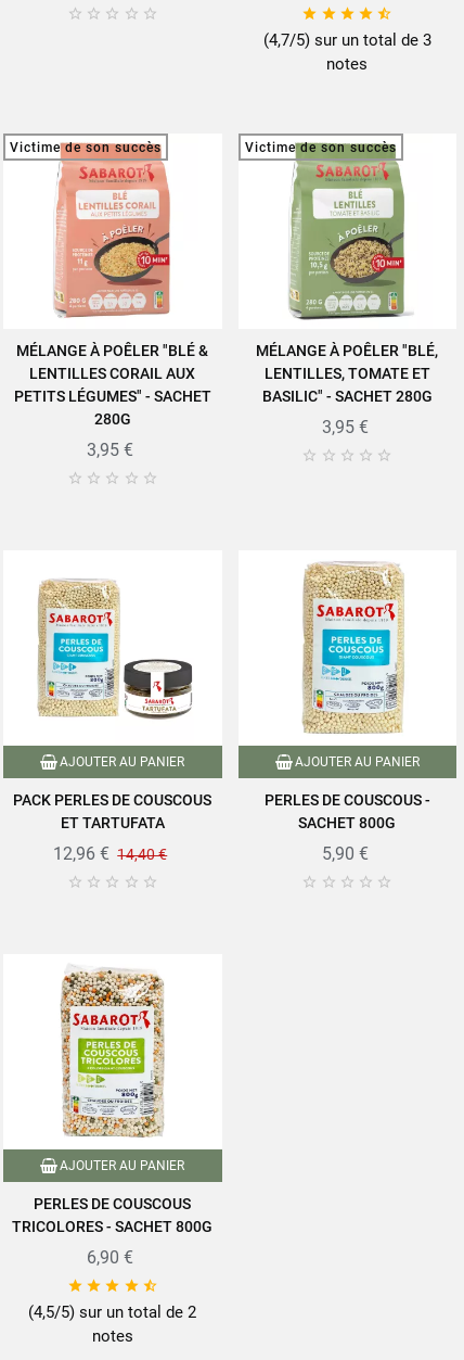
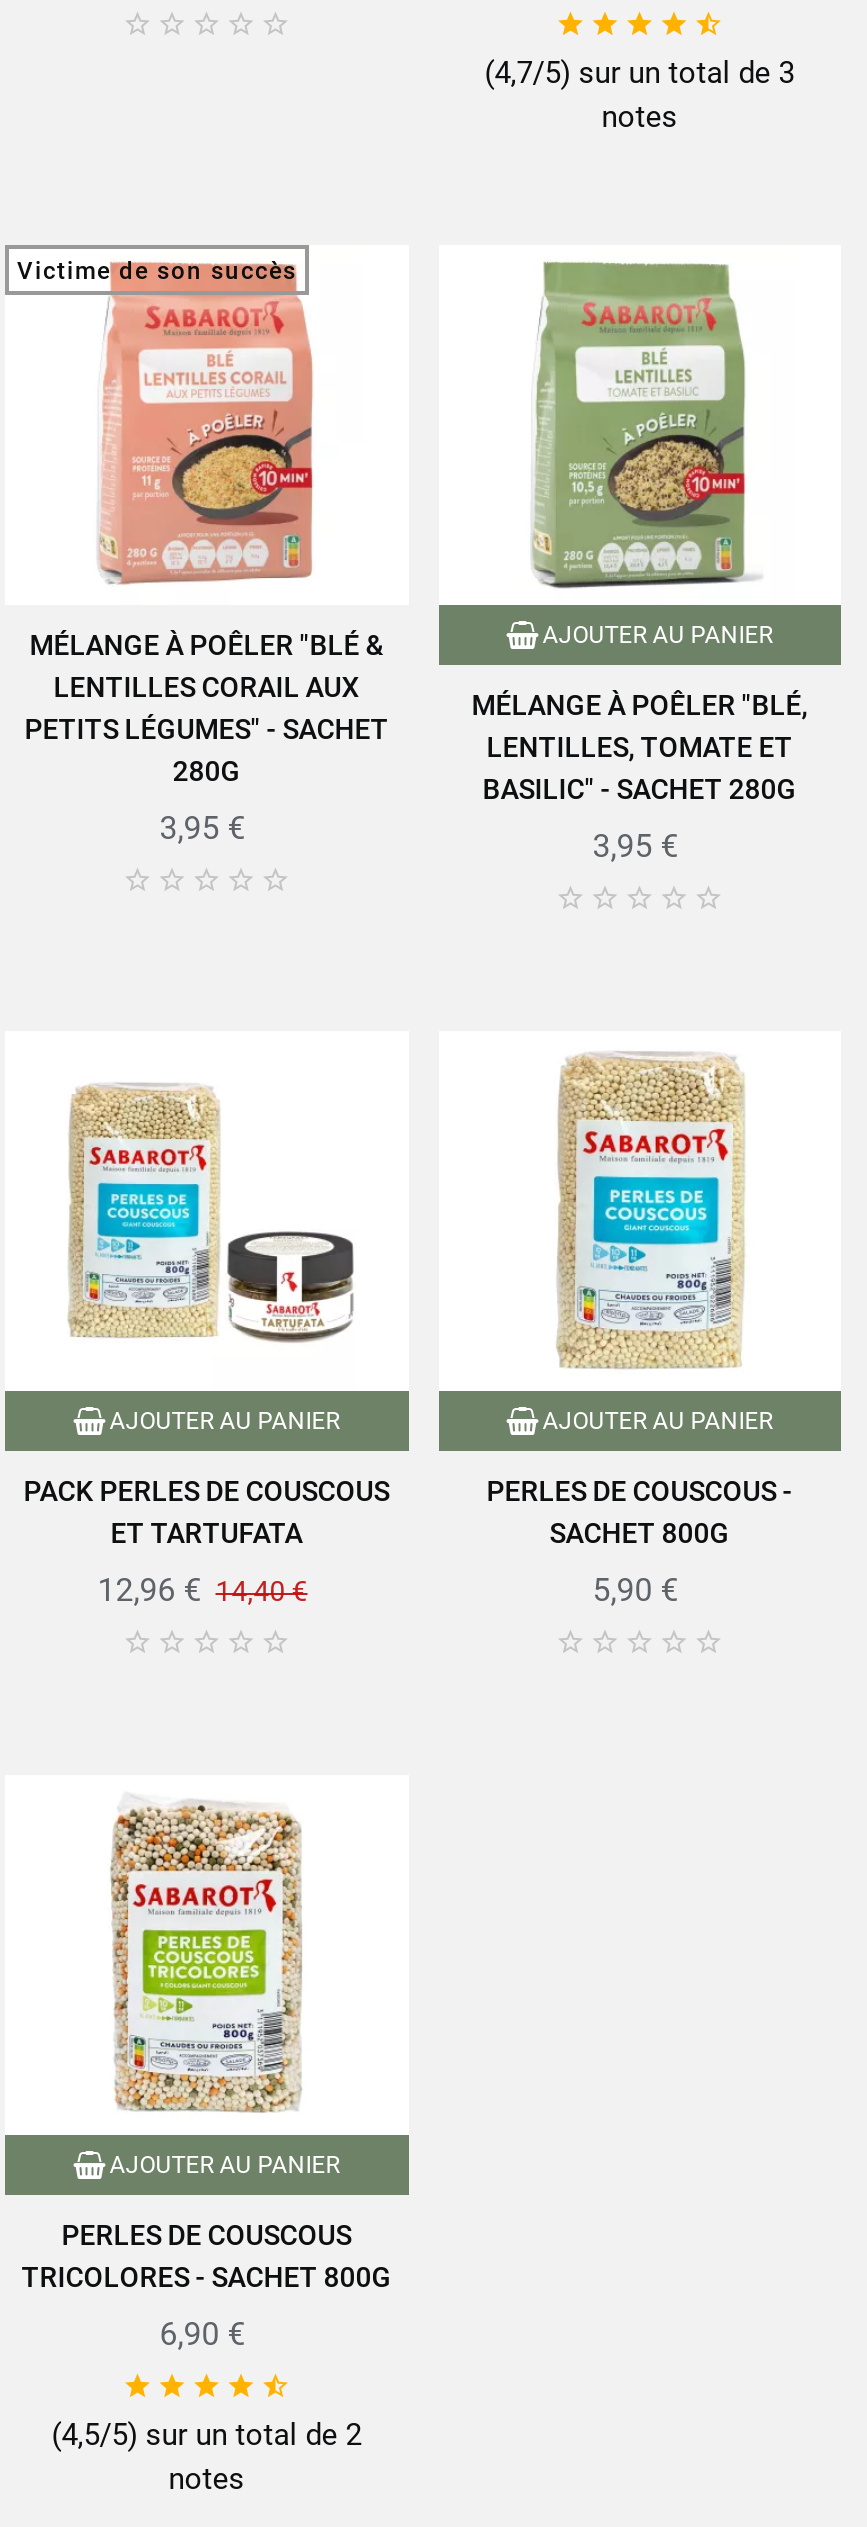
- Victime de son succès
+ AJOUTER AU PANIER

moved down: MÉLANGE À POÊLER "BLÉ, | LENTILLES, TOMATE ET | BASILIC" - SACHET 280G | 3,95 €
